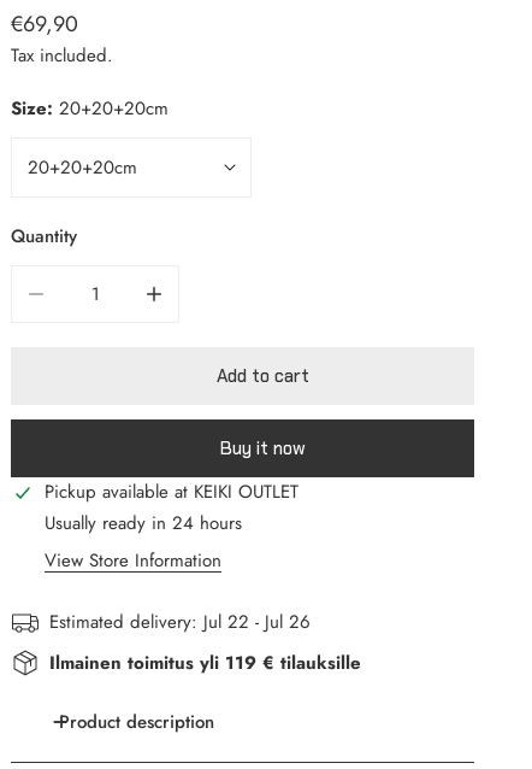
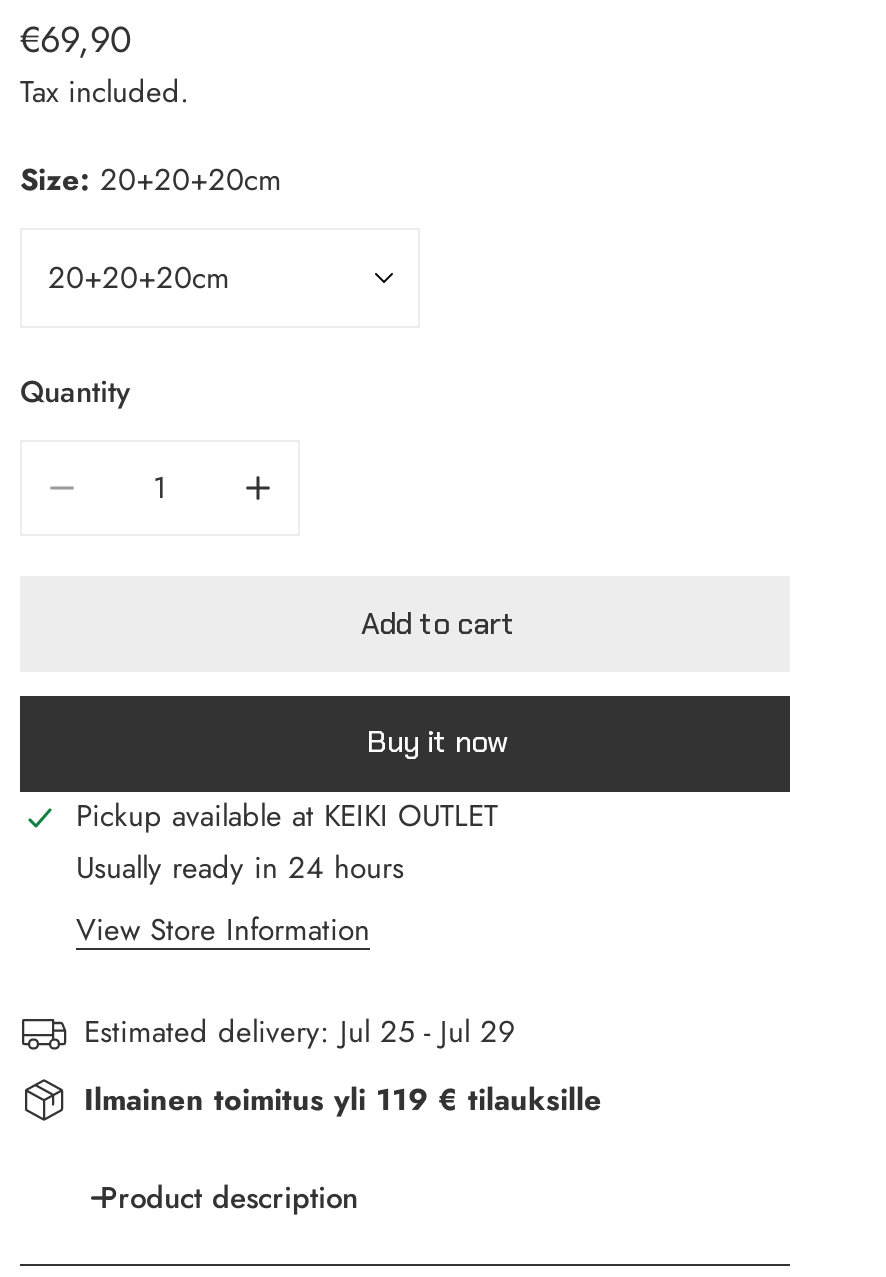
- Estimated delivery: Jul 22 - Jul 26
+ Estimated delivery: Jul 25 - Jul 29
